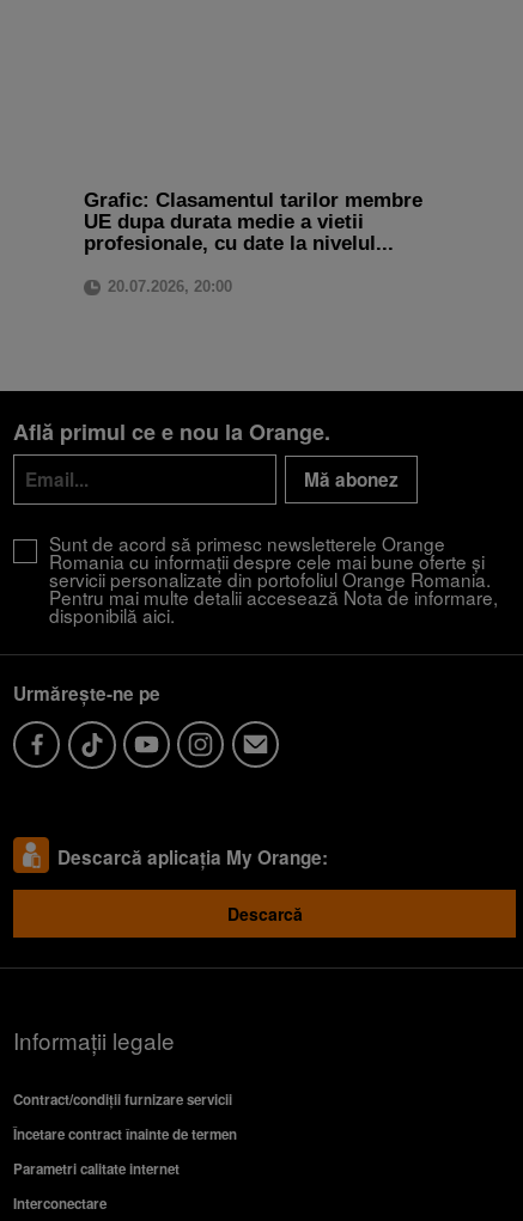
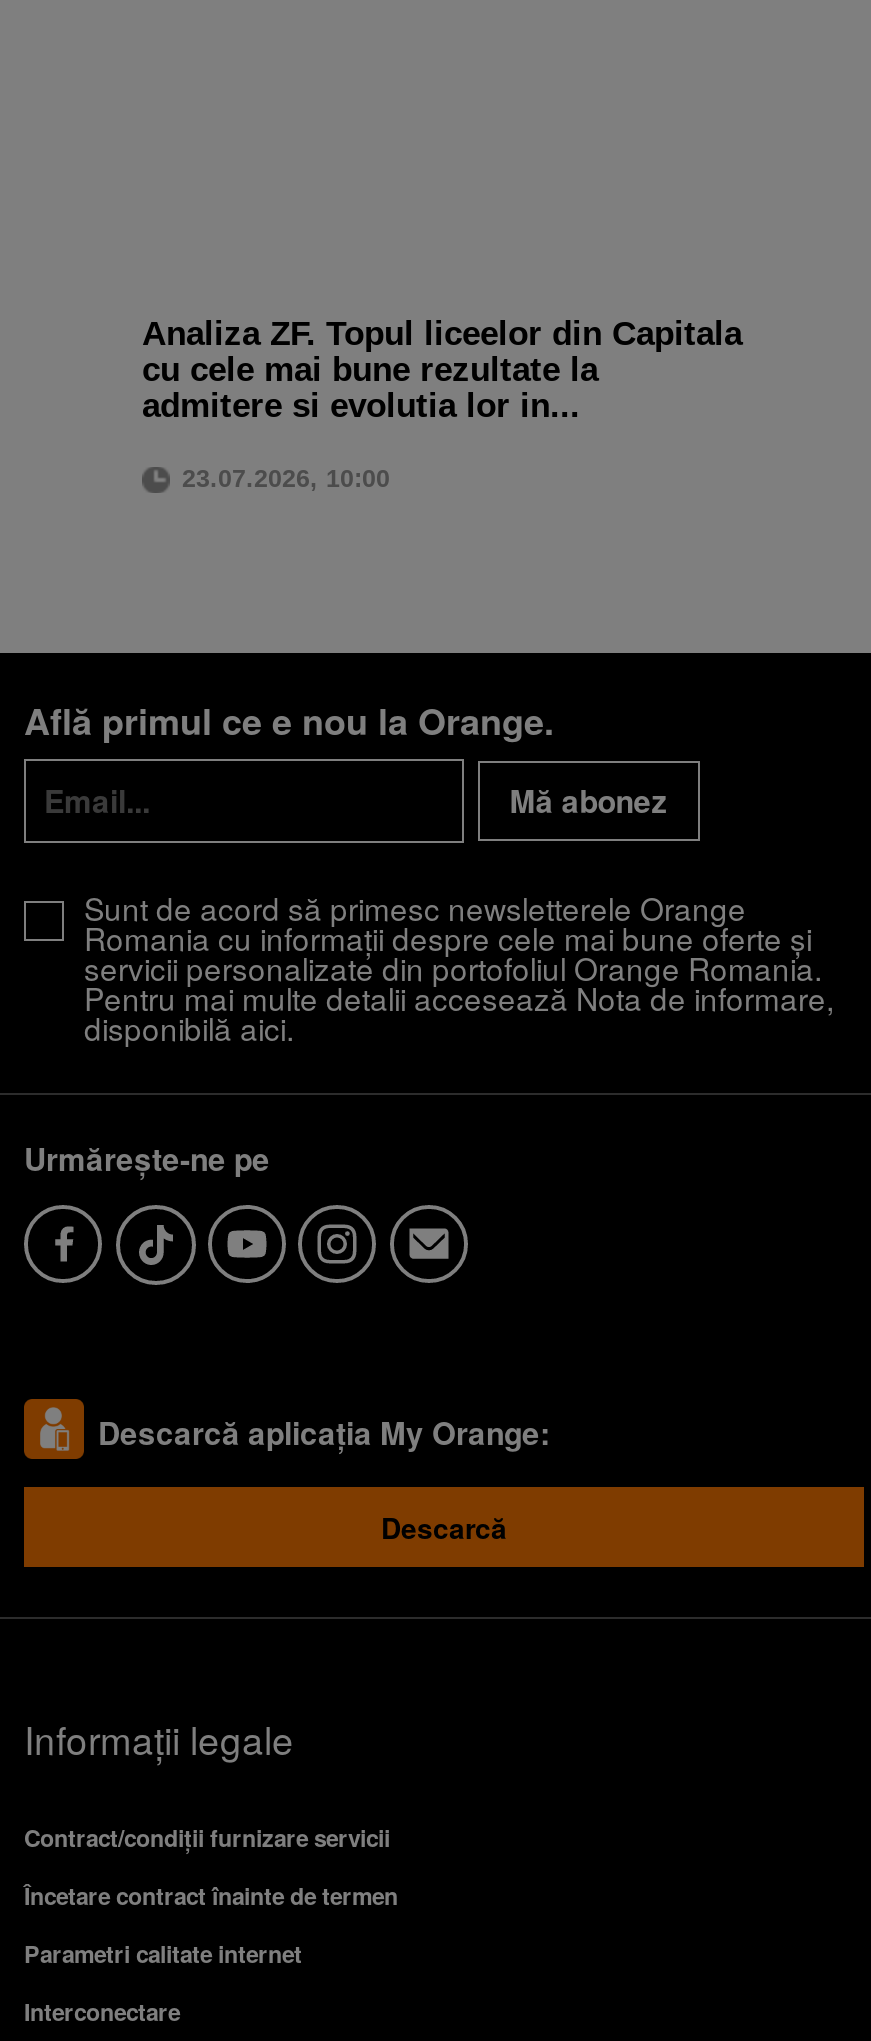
- Grafic: Clasamentul tarilor membre
- UE dupa durata medie a vietii
- profesionale, cu date la nivelul...
+ Analiza ZF. Topul liceelor din Capitala
+ cu cele mai bune rezultate la
+ admitere si evolutia lor in...

- 20.07.2026, 20:00
+ 23.07.2026, 10:00
